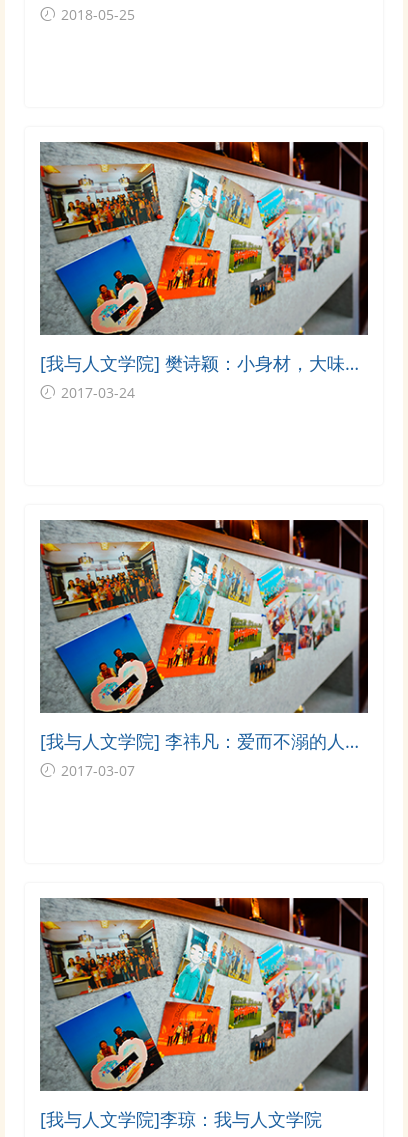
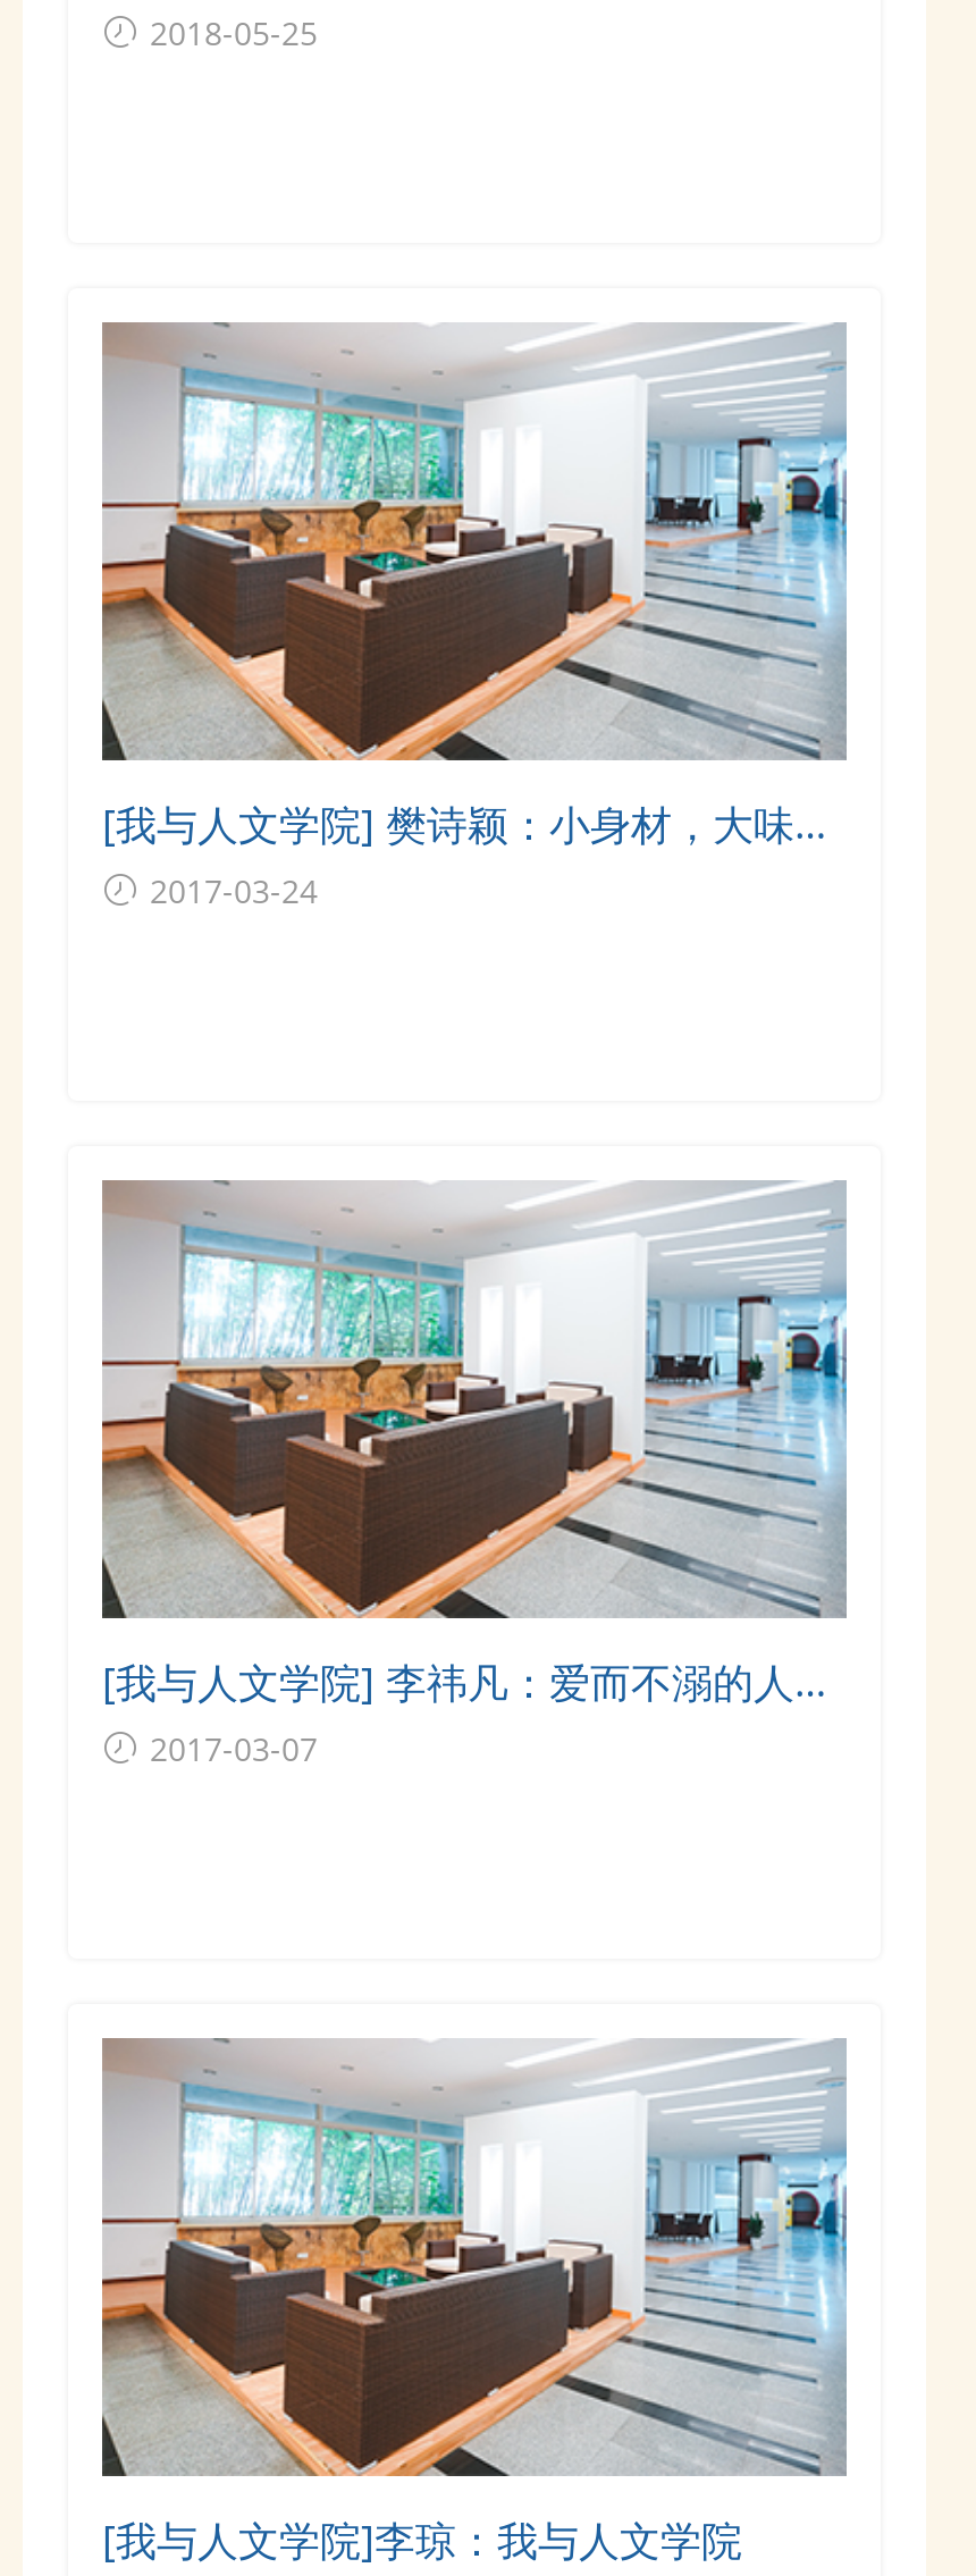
- [image]
+ [image]

- [image]
+ [image]

- [image]
+ [image]
